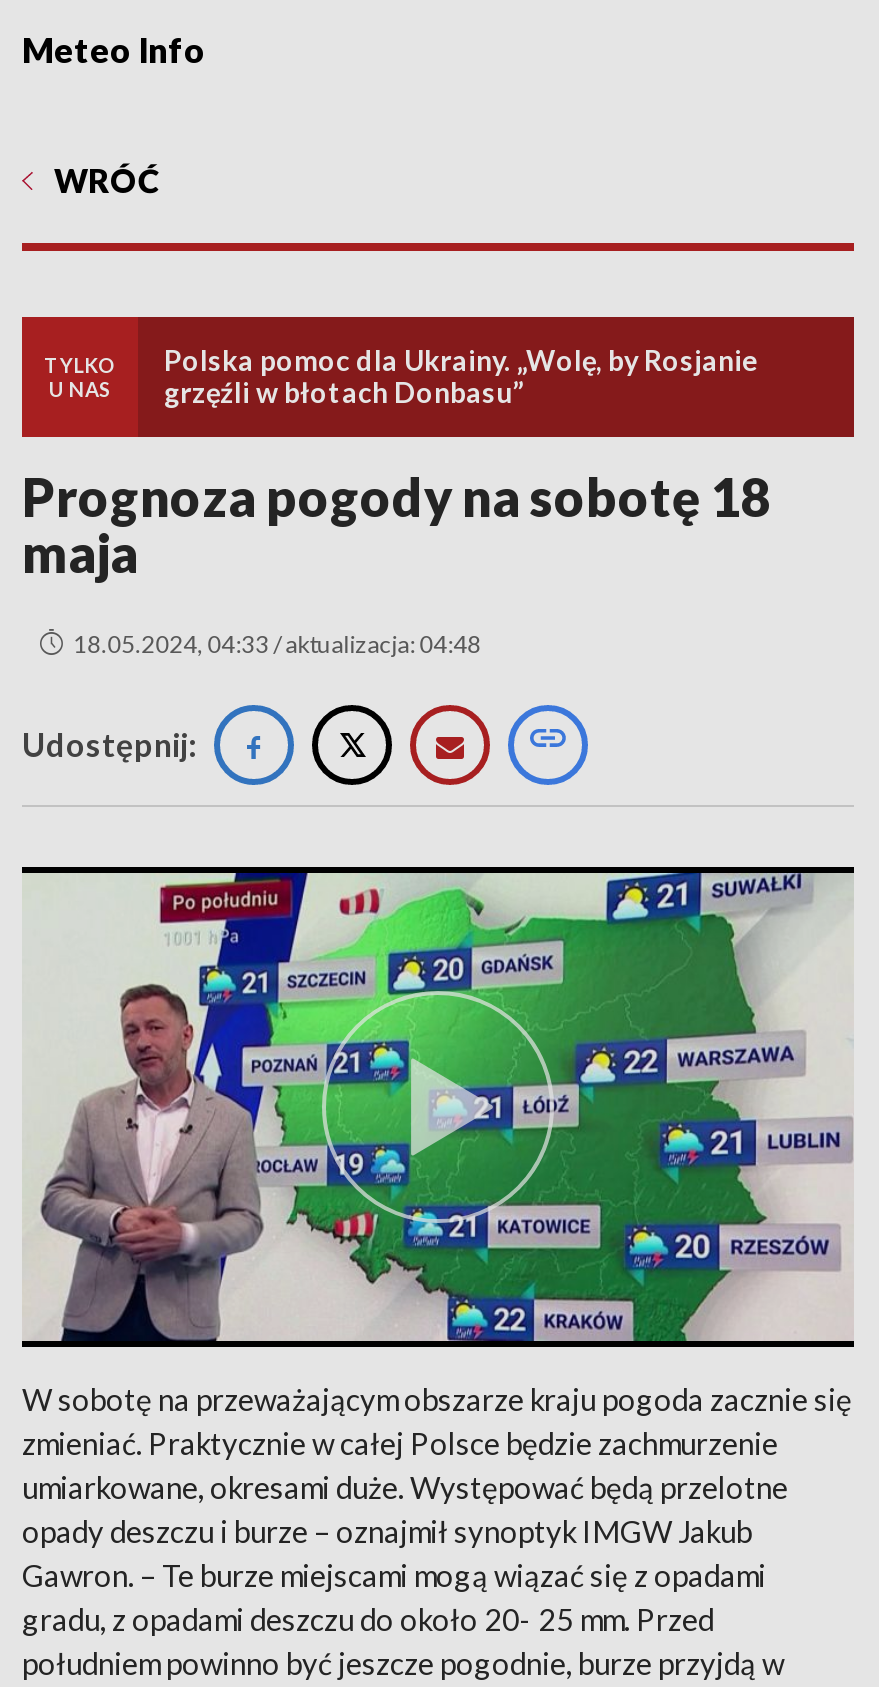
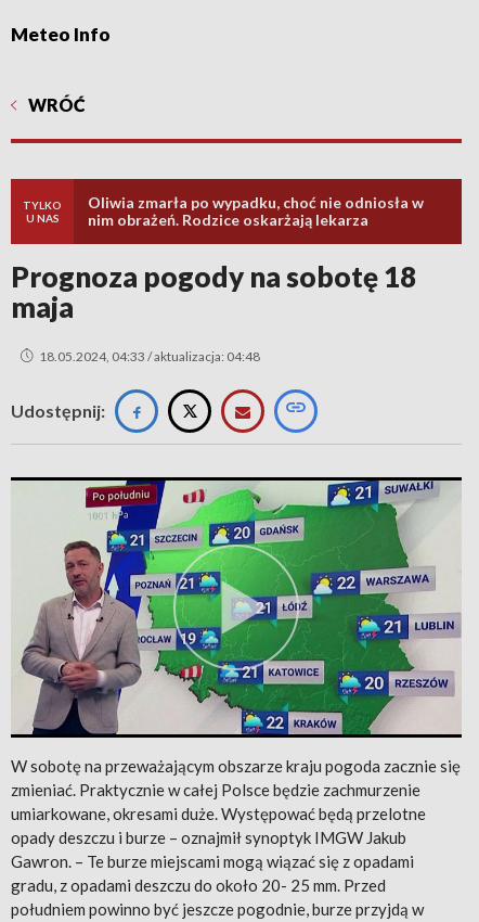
- Polska pomoc dla Ukrainy. „Wolę, by Rosjanie
- grzęźli w błotach Donbasu”
+ Oliwia zmarła po wypadku, choć nie odniosła w
+ nim obrażeń. Rodzice oskarżają lekarza
